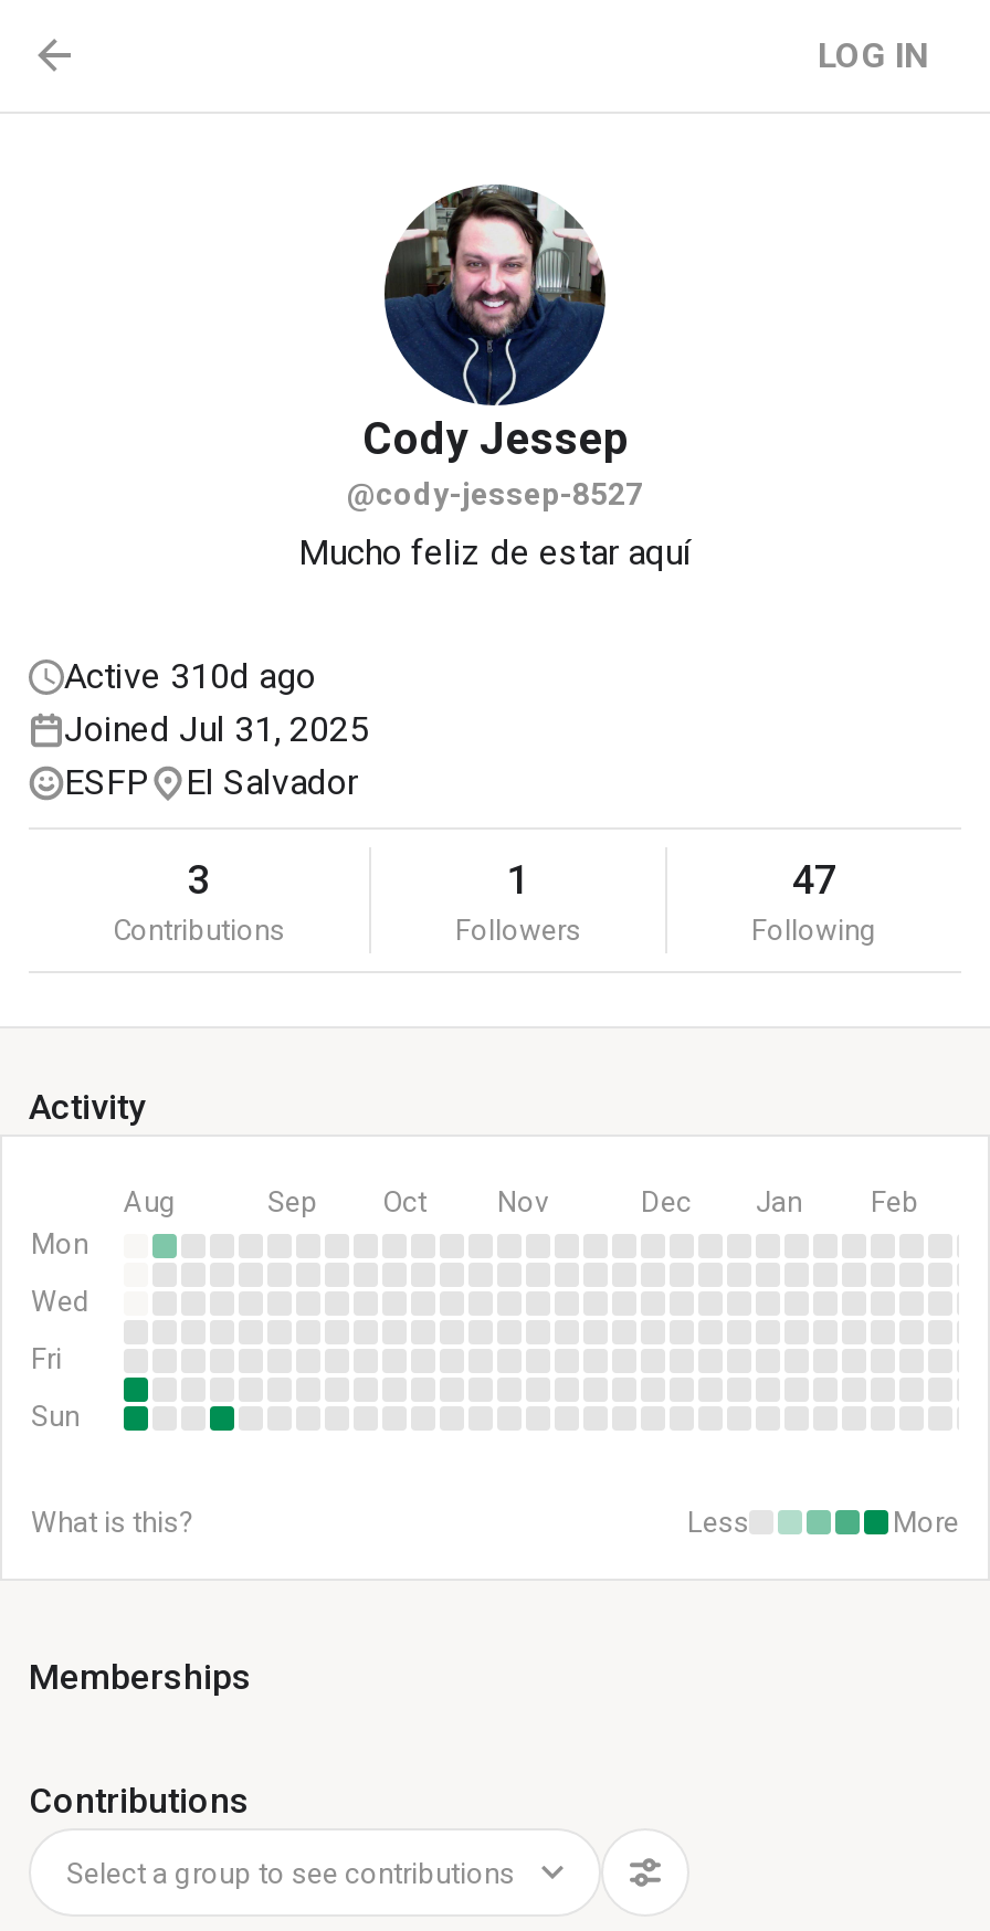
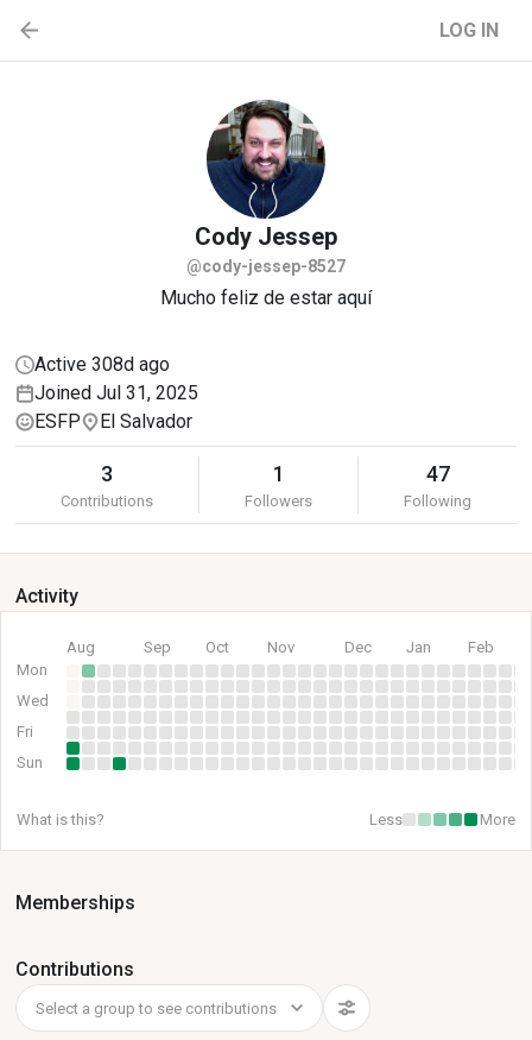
- Active 310d ago
+ Active 308d ago
